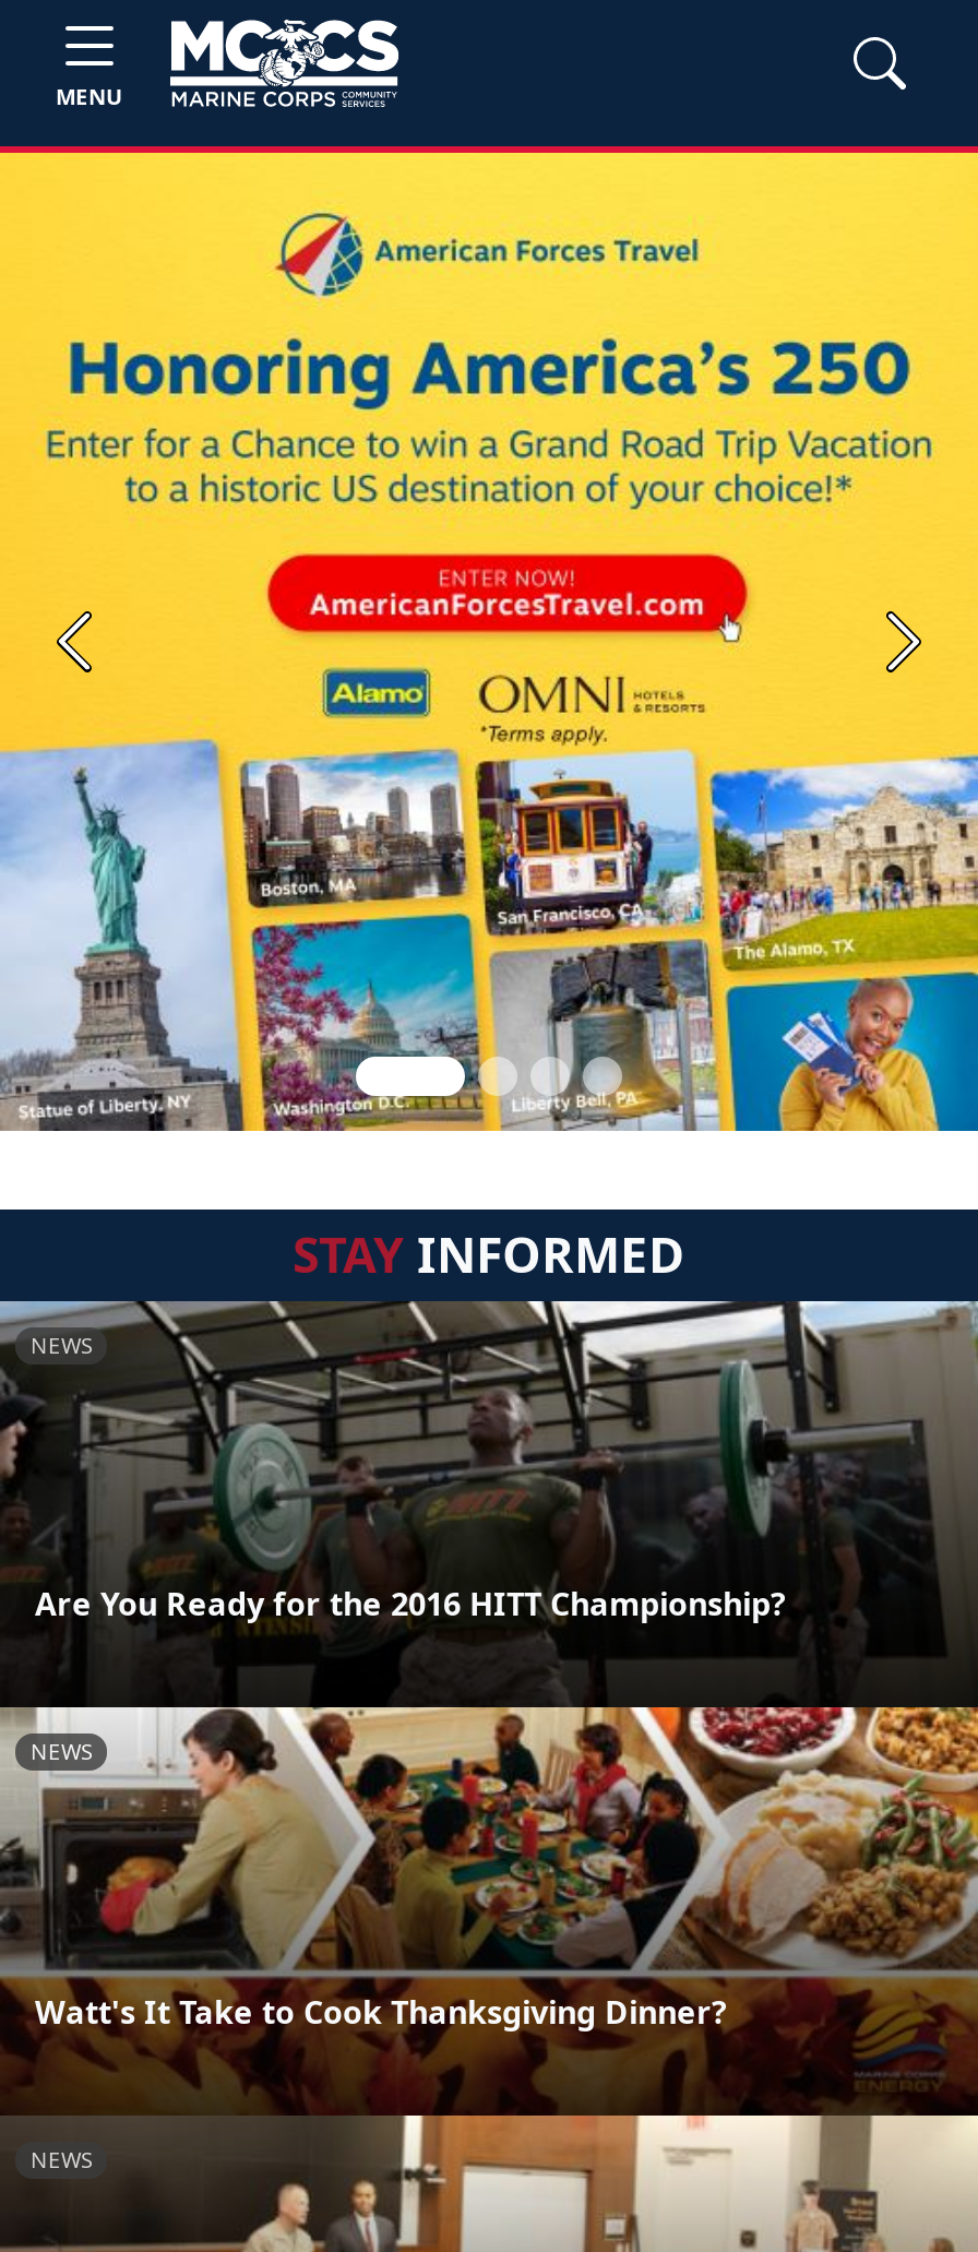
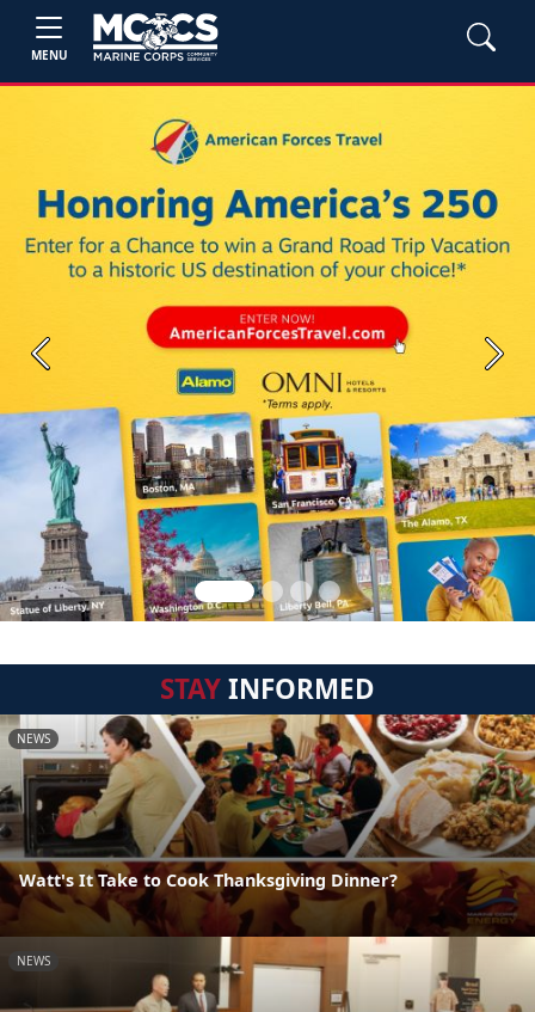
- [image]
- NEWS

- Are You Ready for the 2016 HITT Championship?
